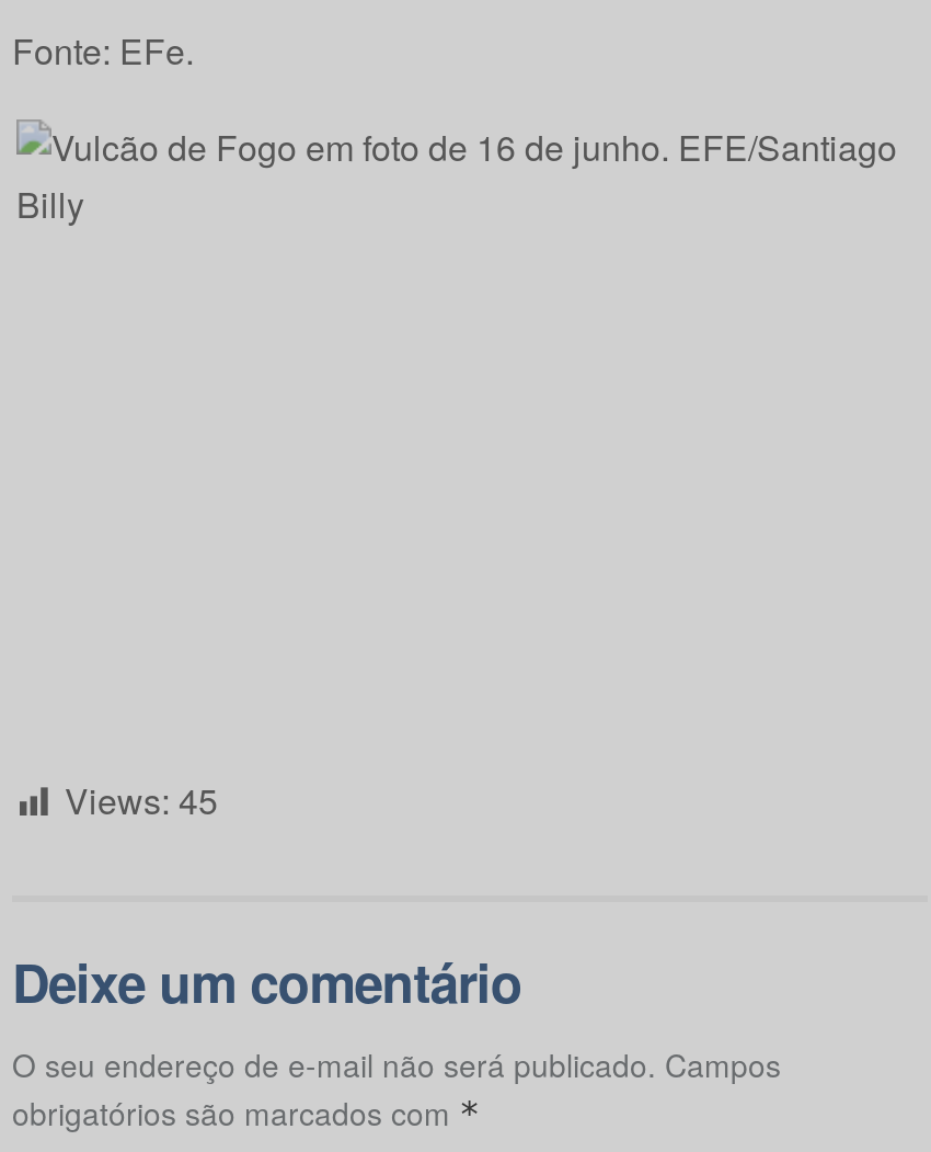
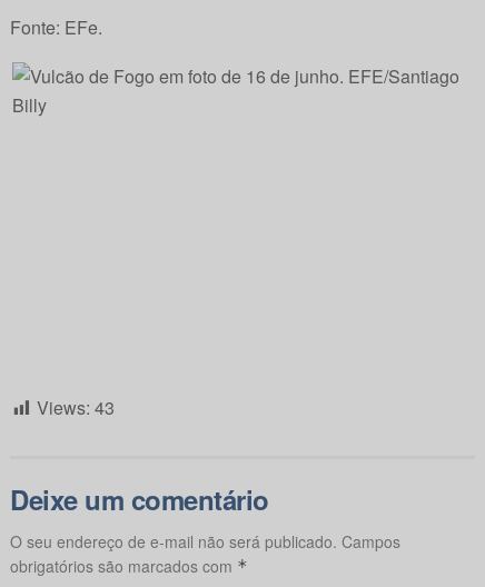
- Views: 45
+ Views: 43
